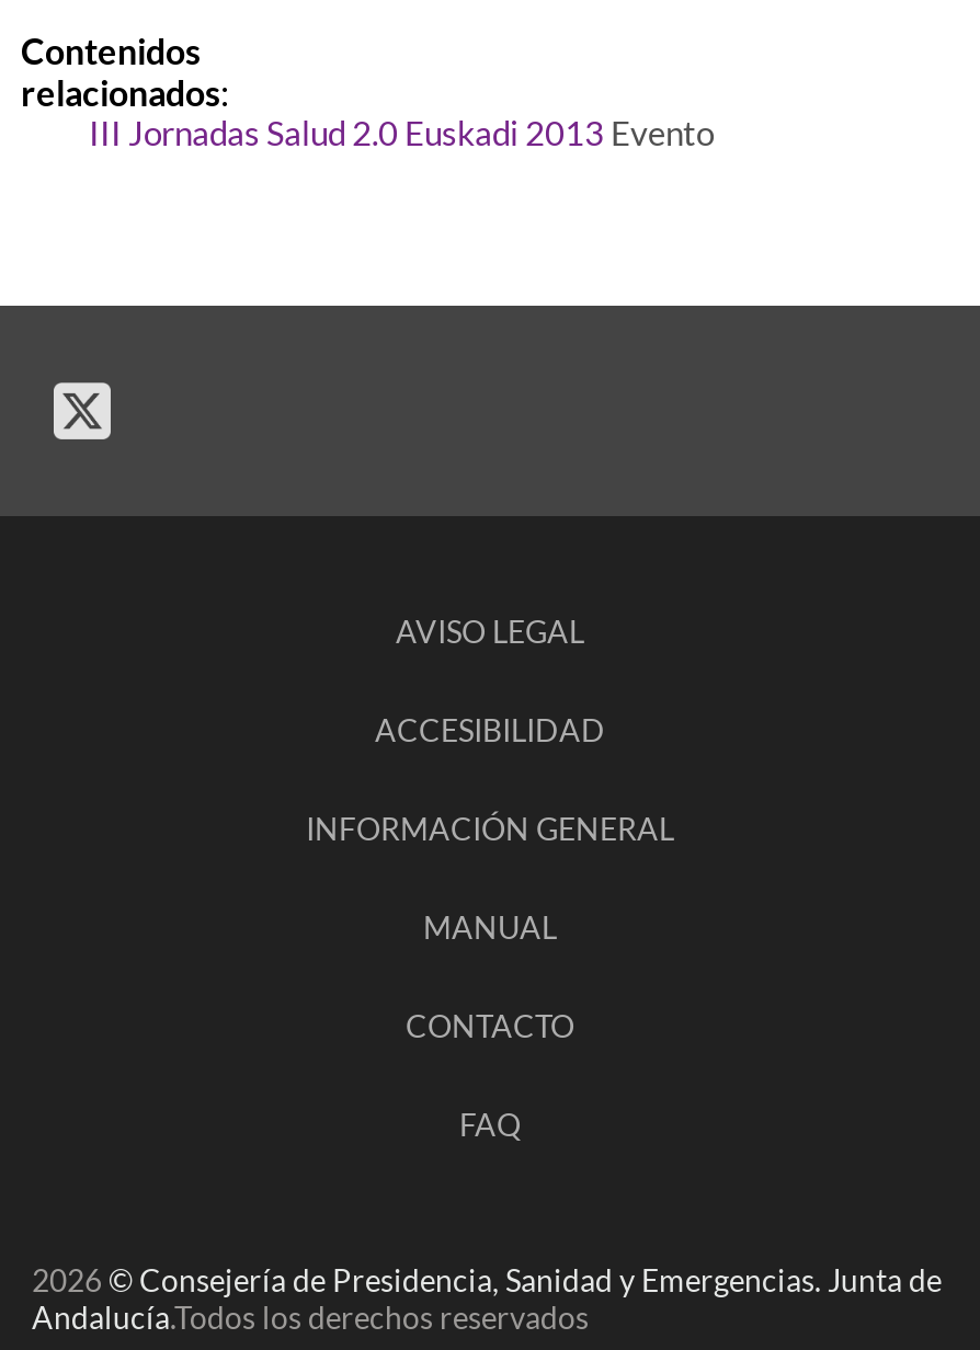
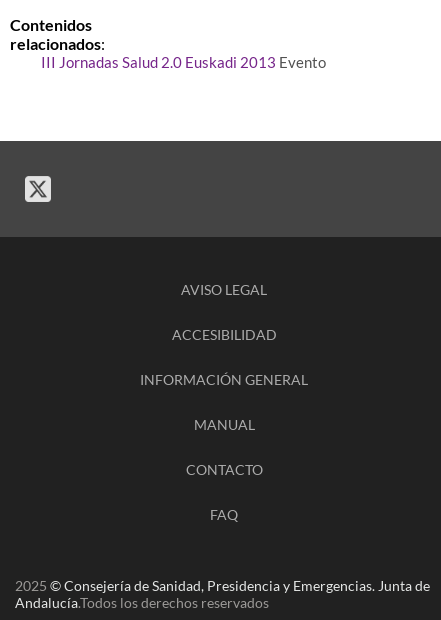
- 2026 © Consejería de Presidencia, Sanidad y Emergencias. Junta de
+ 2025 © Consejería de Sanidad, Presidencia y Emergencias. Junta de
